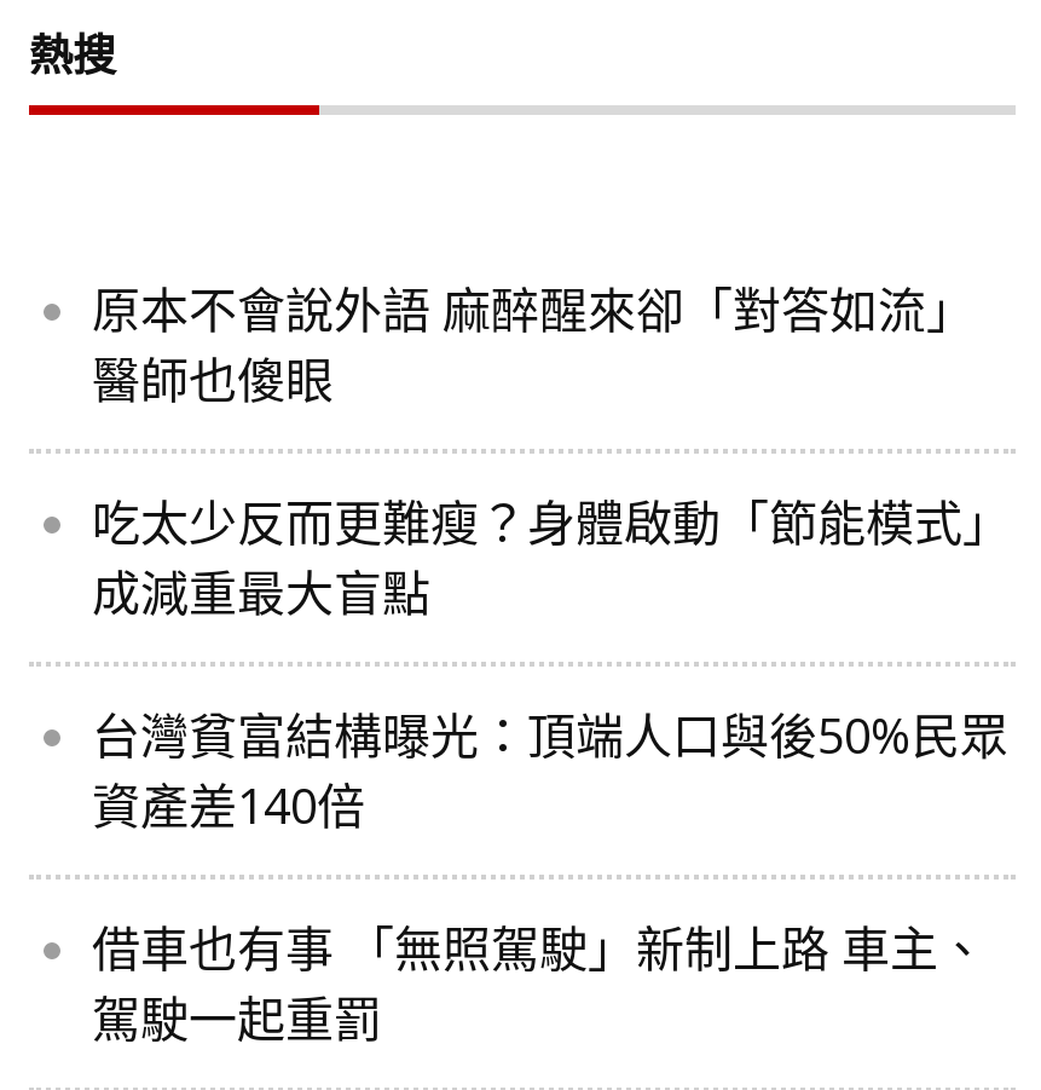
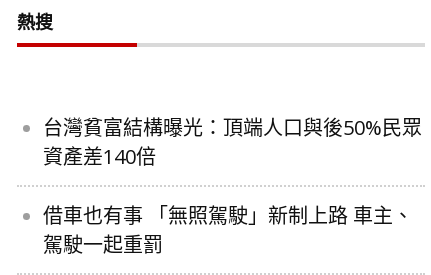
- 原本不會說外語 麻醉醒來卻「對答如流」
- 醫師也傻眼
- 吃太少反而更難瘦？身體啟動「節能模式」
- 成減重最大盲點
